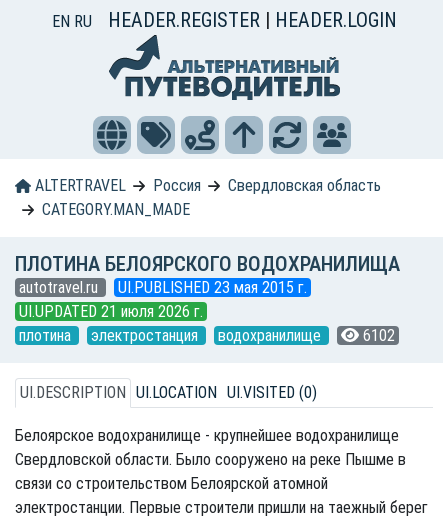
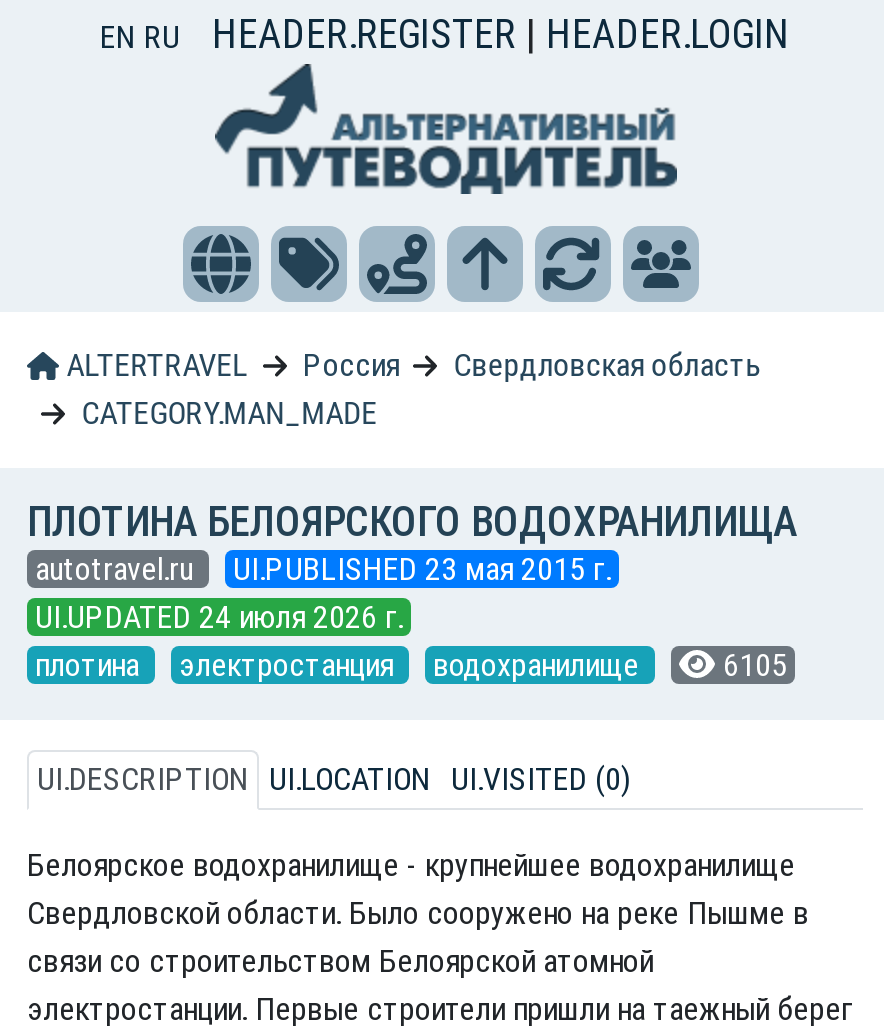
- UI.UPDATED 21 июля 2026 г.
+ UI.UPDATED 24 июля 2026 г.

- плотина электростанция водохранилище 6102
+ плотина электростанция водохранилище 6105
